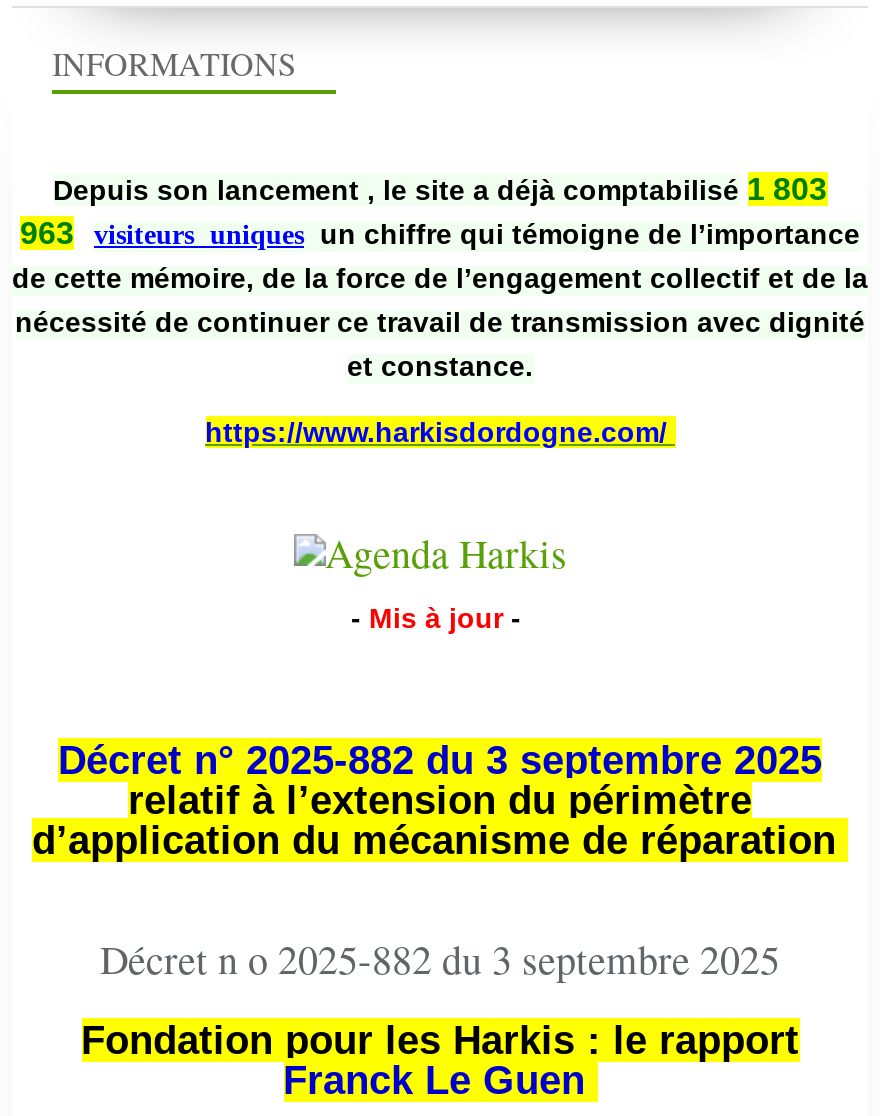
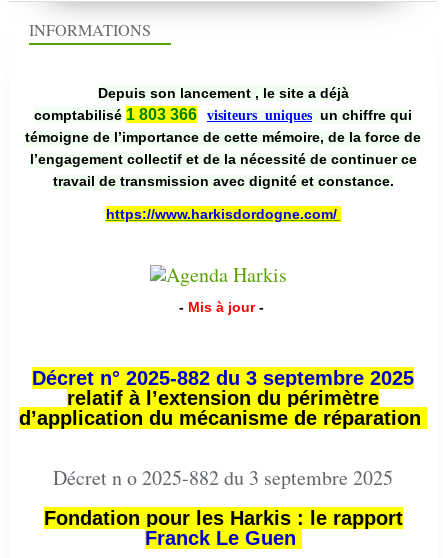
- Depuis son lancement , le site a déjà comptabilisé 1 803
- 963
- visiteurs uniques un chiffre qui témoigne de l’importance
- de cette mémoire, de la force de l’engagement collectif et de la
- nécessité de continuer ce travail de transmission avec dignité
- et constance.
+ Depuis son lancement , le site a déjà
+ comptabilisé 1 803 366
+ visiteurs uniques un chiffre qui
+ témoigne de l’importance de cette mémoire, de la force de
+ l’engagement collectif et de la nécessité de continuer ce
+ travail de transmission avec dignité et constance.
